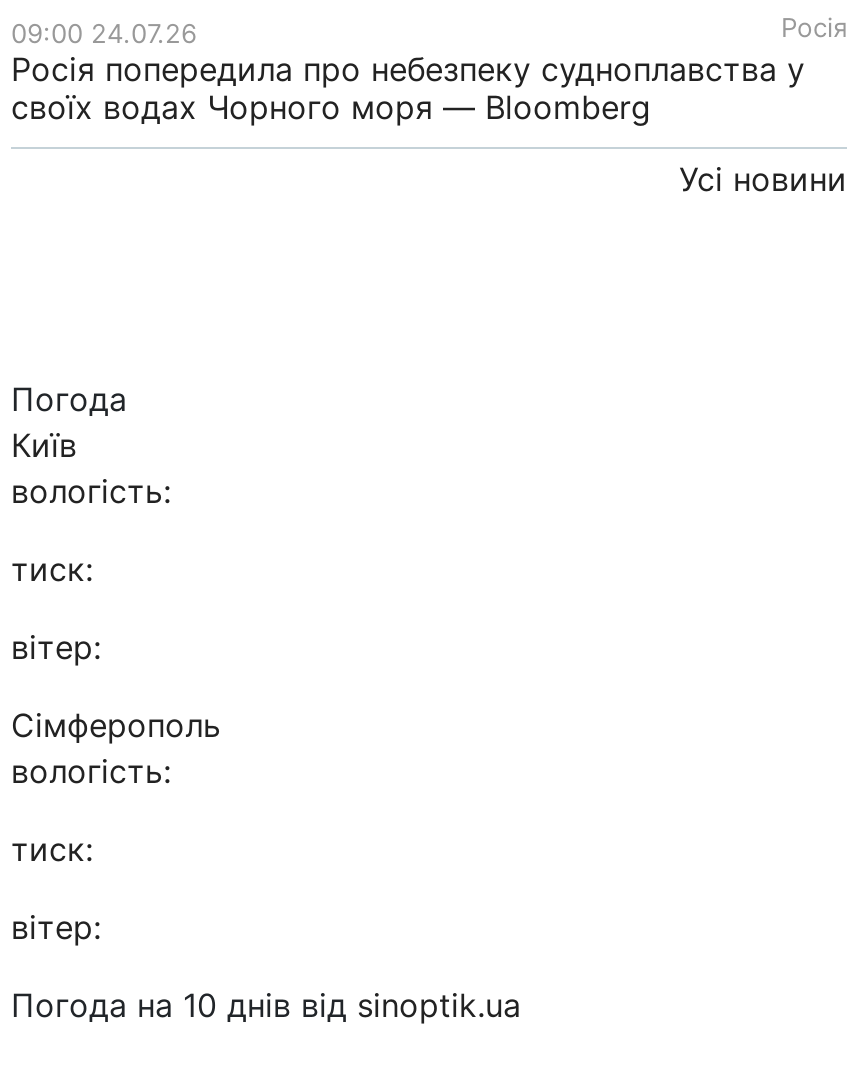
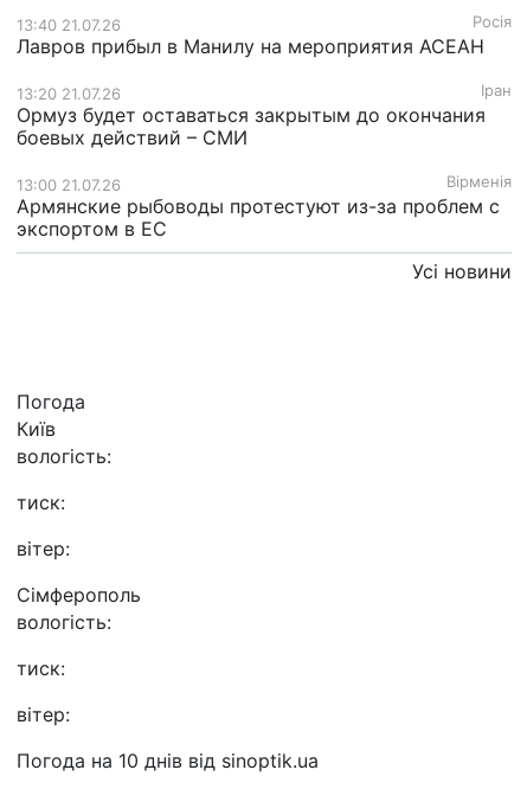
- 09:00 24.07.26
+ 13:40 21.07.26

- Росія попередила про небезпеку судноплавства у
- своїх водах Чорного моря — Bloomberg
+ Лавров прибыл в Манилу на мероприятия АСЕАН
+ 13:20 21.07.26
+ Іран
+ Ормуз будет оставаться закрытым до окончания
+ боевых действий – СМИ
+ 13:00 21.07.26
+ Вірменія
+ Армянские рыбоводы протестуют из-за проблем с
+ экспортом в ЕС
